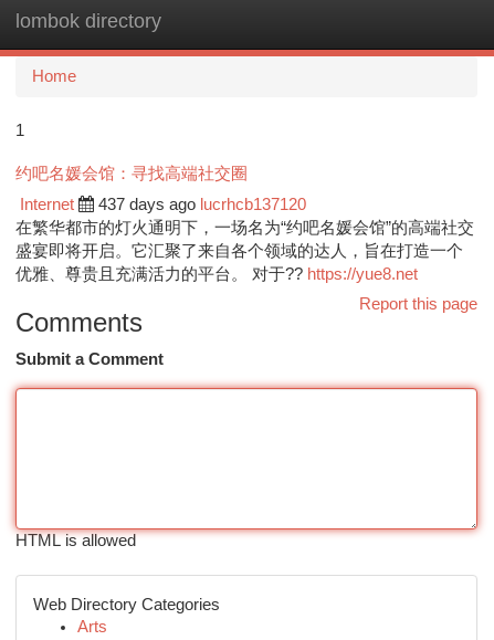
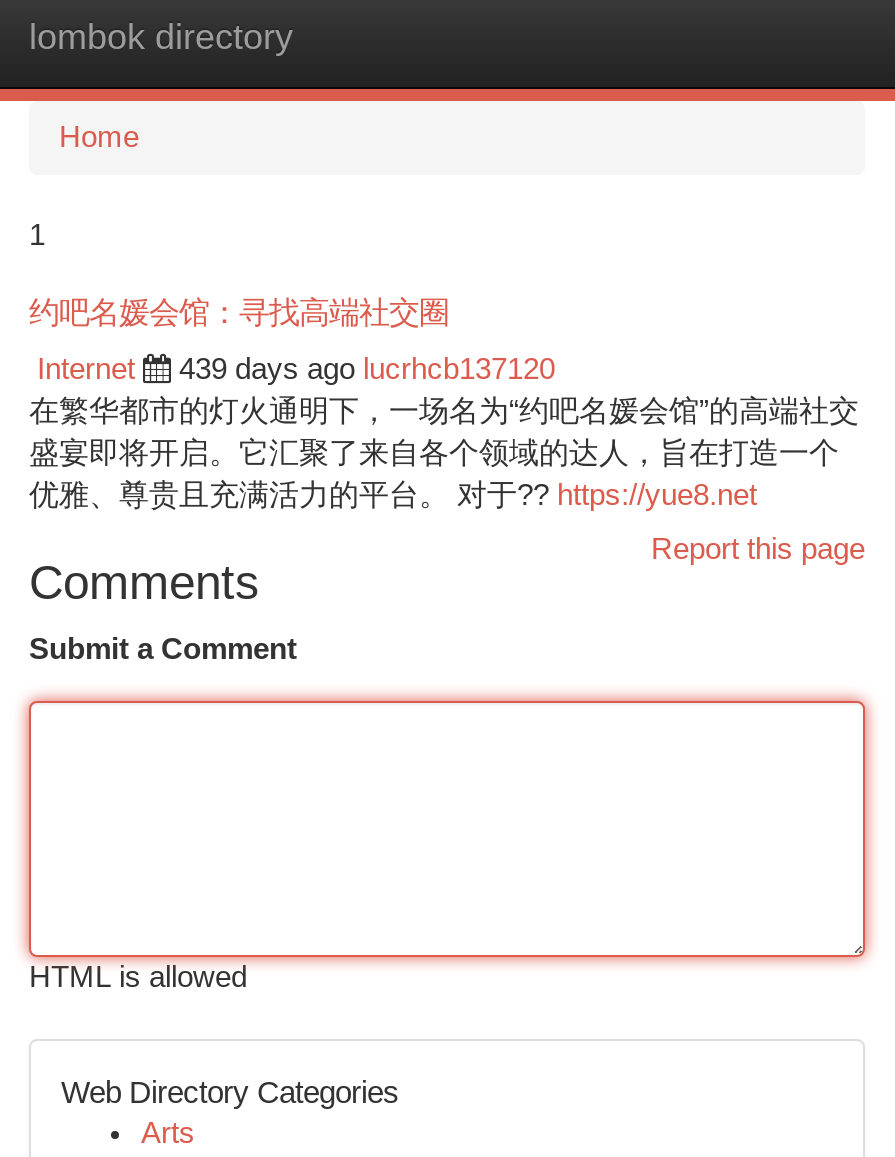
- 437 days ago lucrhcb137120
+ 439 days ago lucrhcb137120
